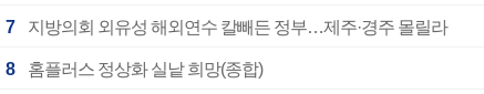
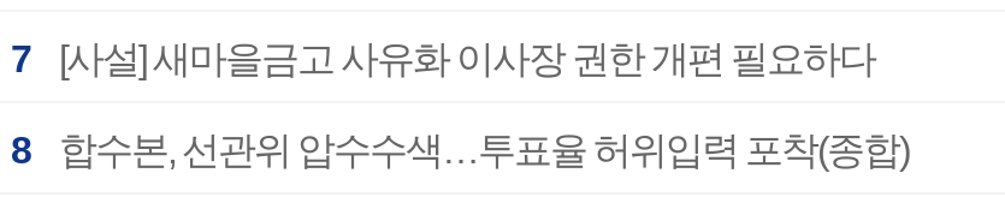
- 지방의회 외유성 해외연수 칼빼든 정부…제주·경주 몰릴라
+ [사설] 새마을금고 사유화 이사장 권한 개편 필요하다

- 홈플러스 정상화 실낱 희망(종합)
+ 합수본, 선관위 압수수색…투표율 허위입력 포착(종합)
